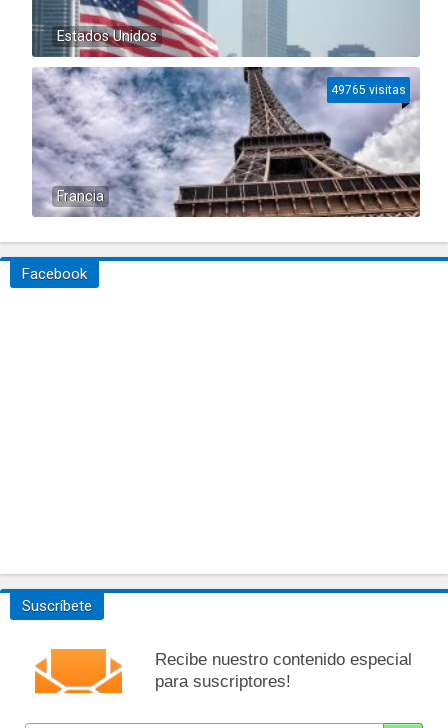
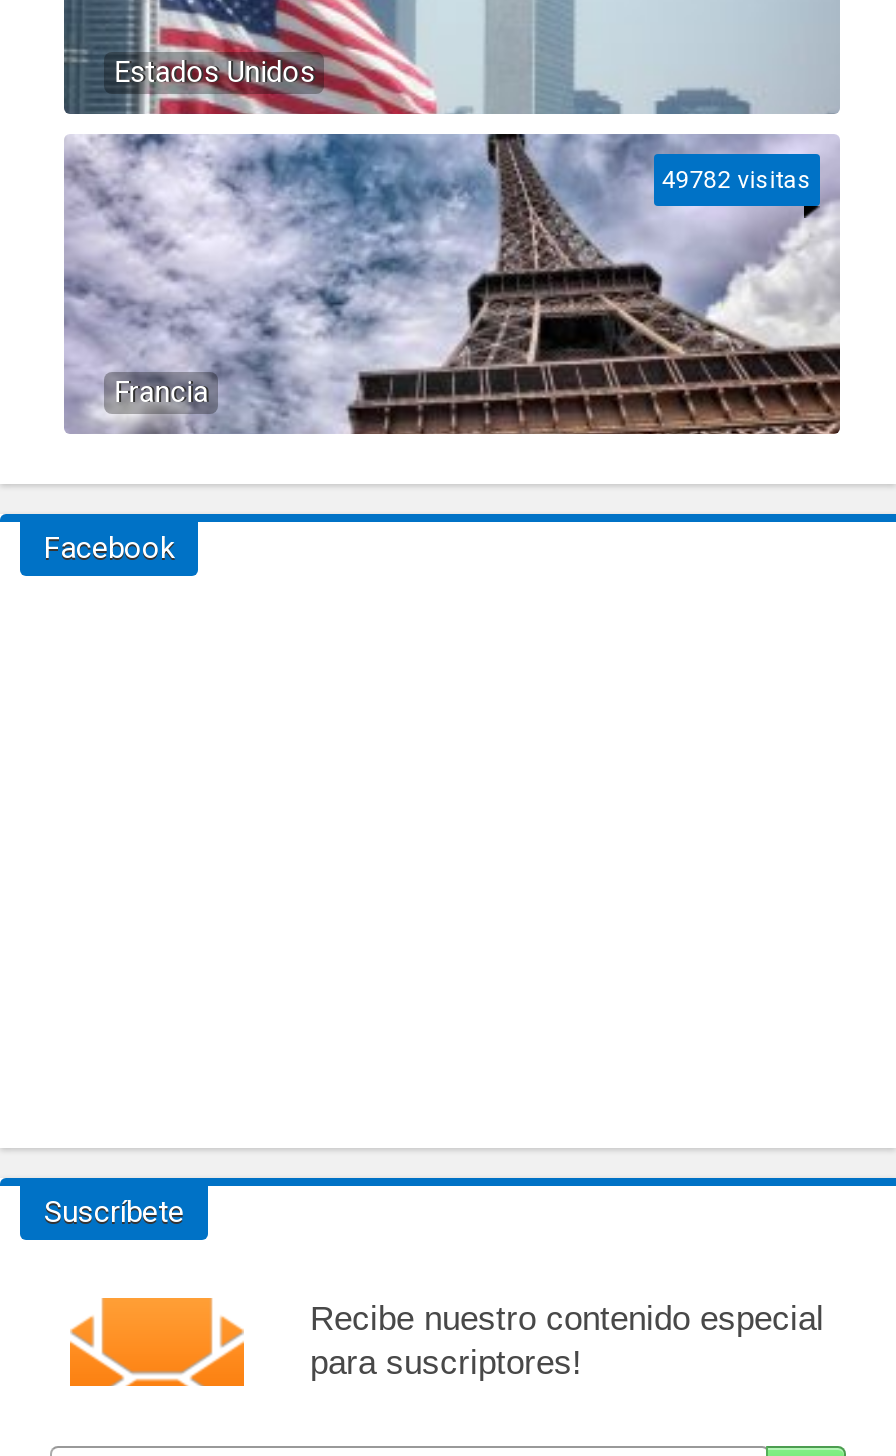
- 49765 visitas
+ 49782 visitas
